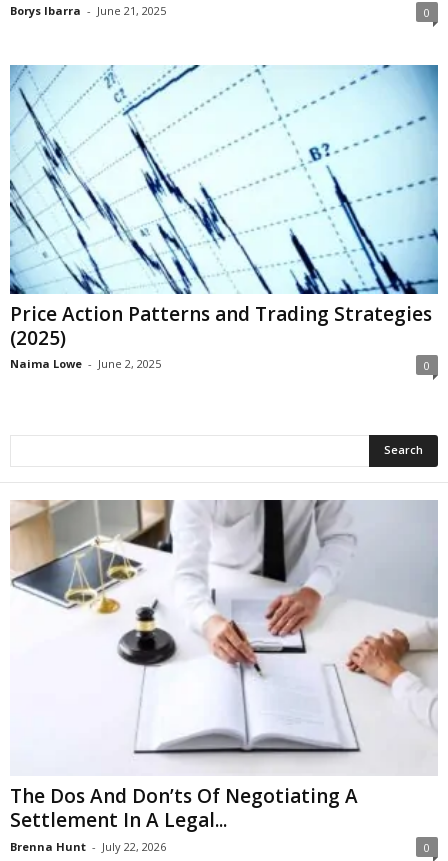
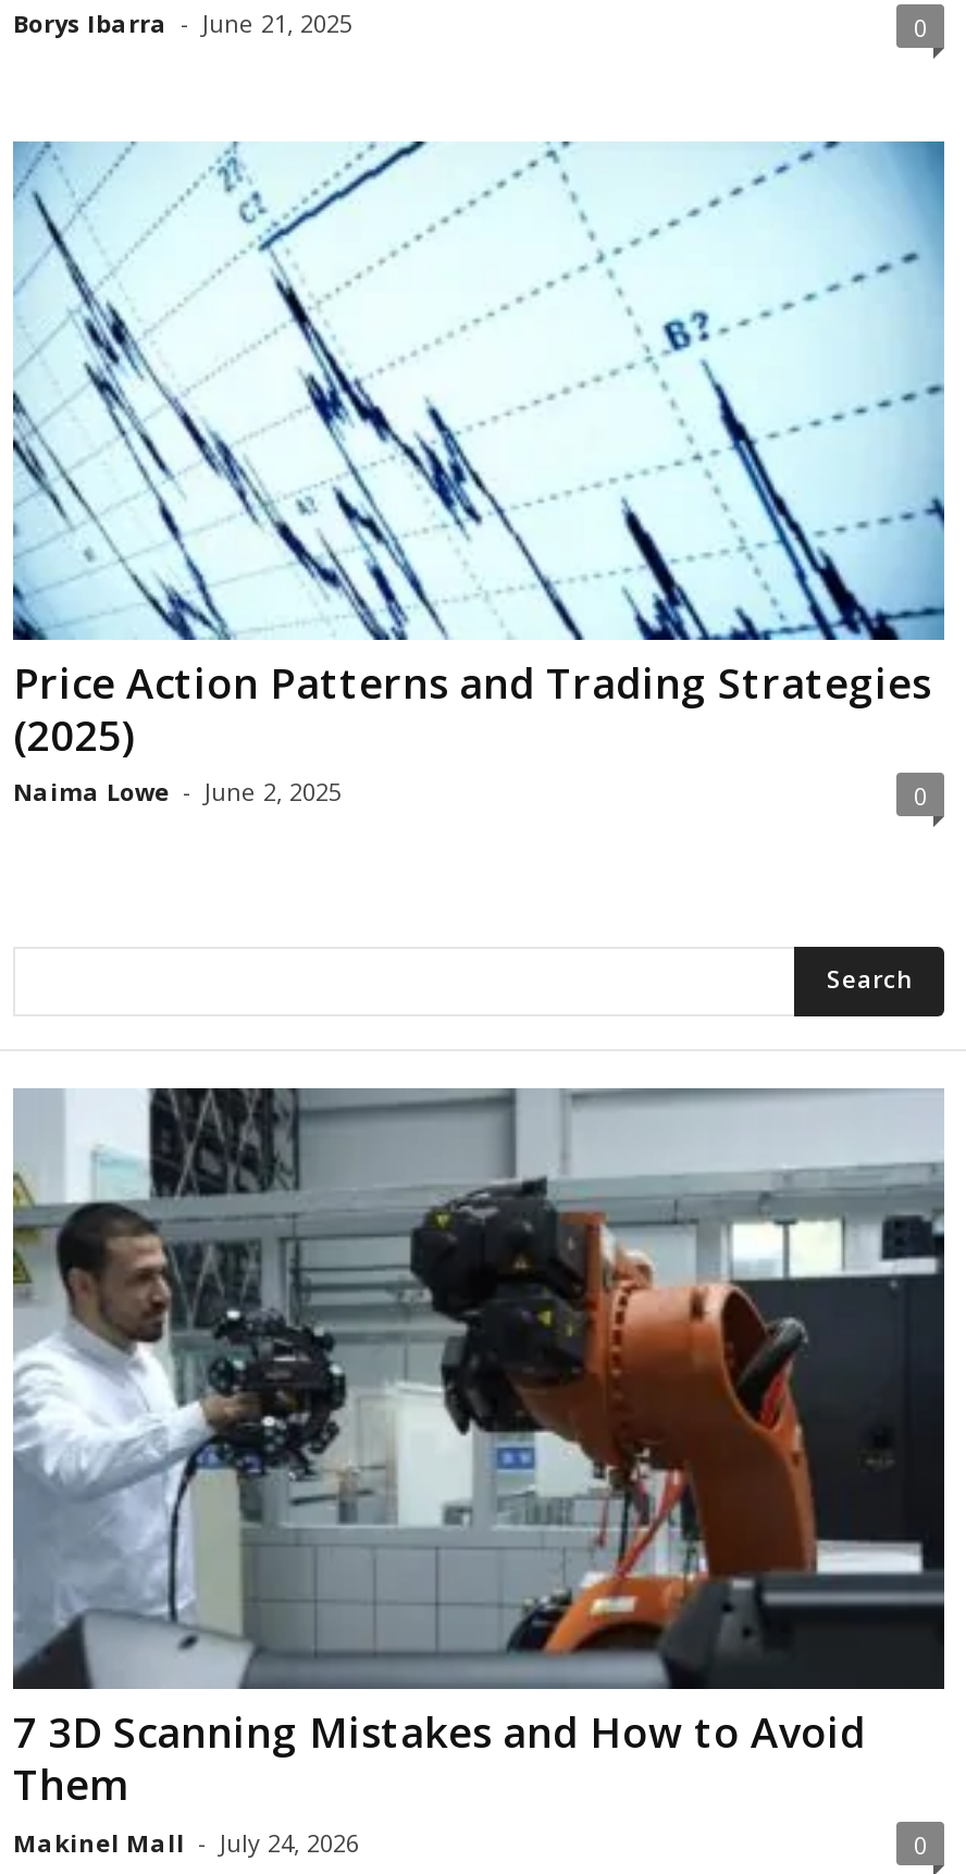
- [image]
- The Dos And Don’ts Of Negotiating A
- Settlement In A Legal...
- Brenna Hunt - July 22, 2026
+ [image]
+ 7 3D Scanning Mistakes and How to Avoid
+ Them
+ Makinel Mall - July 24, 2026
